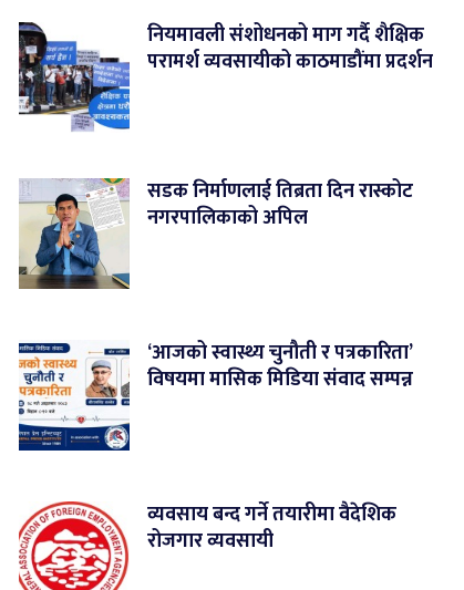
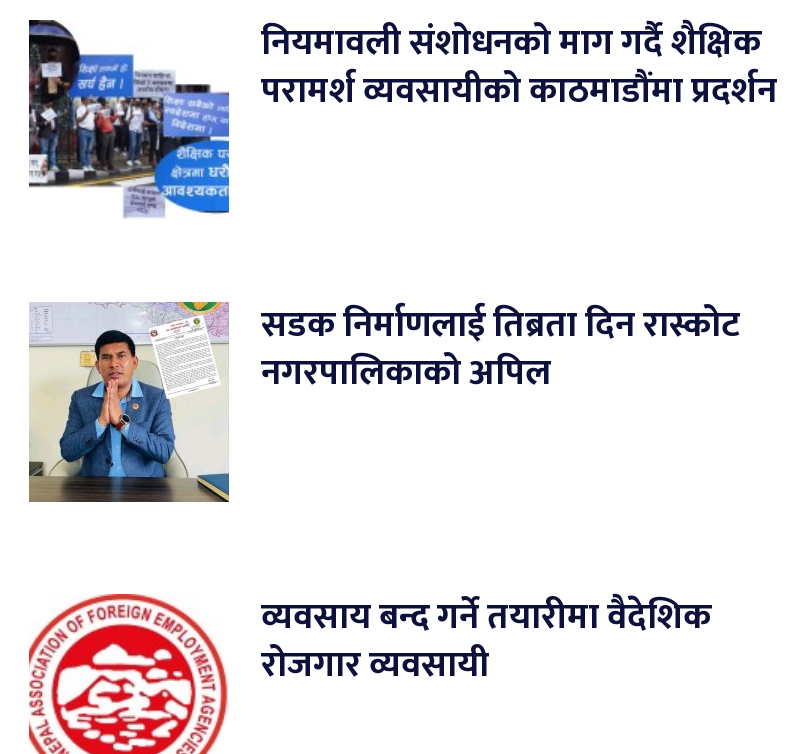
- [image]
- ‘आजको स्वास्थ्य चुनौती र पत्रकारिता’
- विषयमा मासिक मिडिया संवाद सम्पन्न
